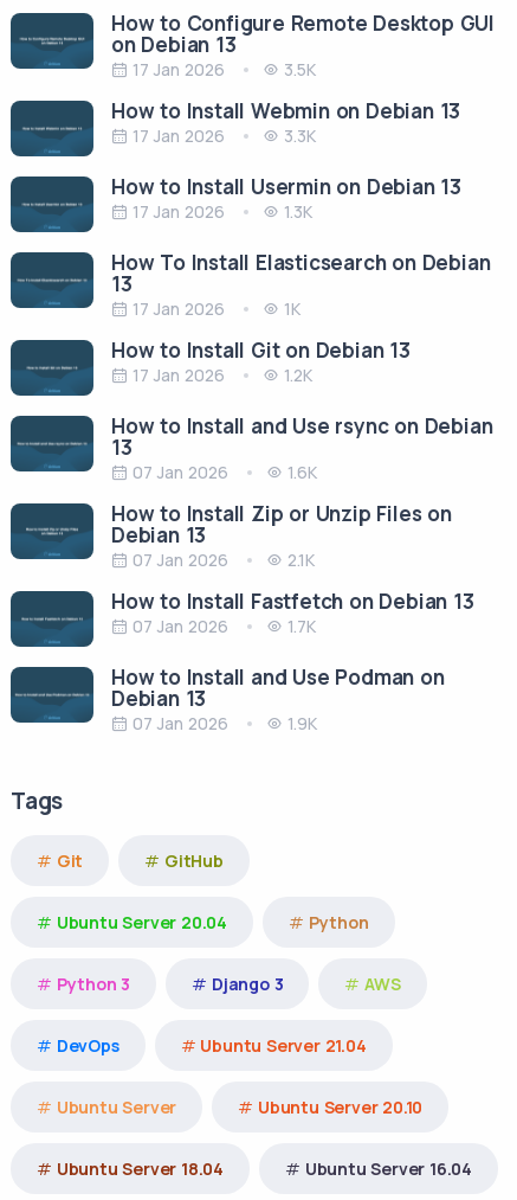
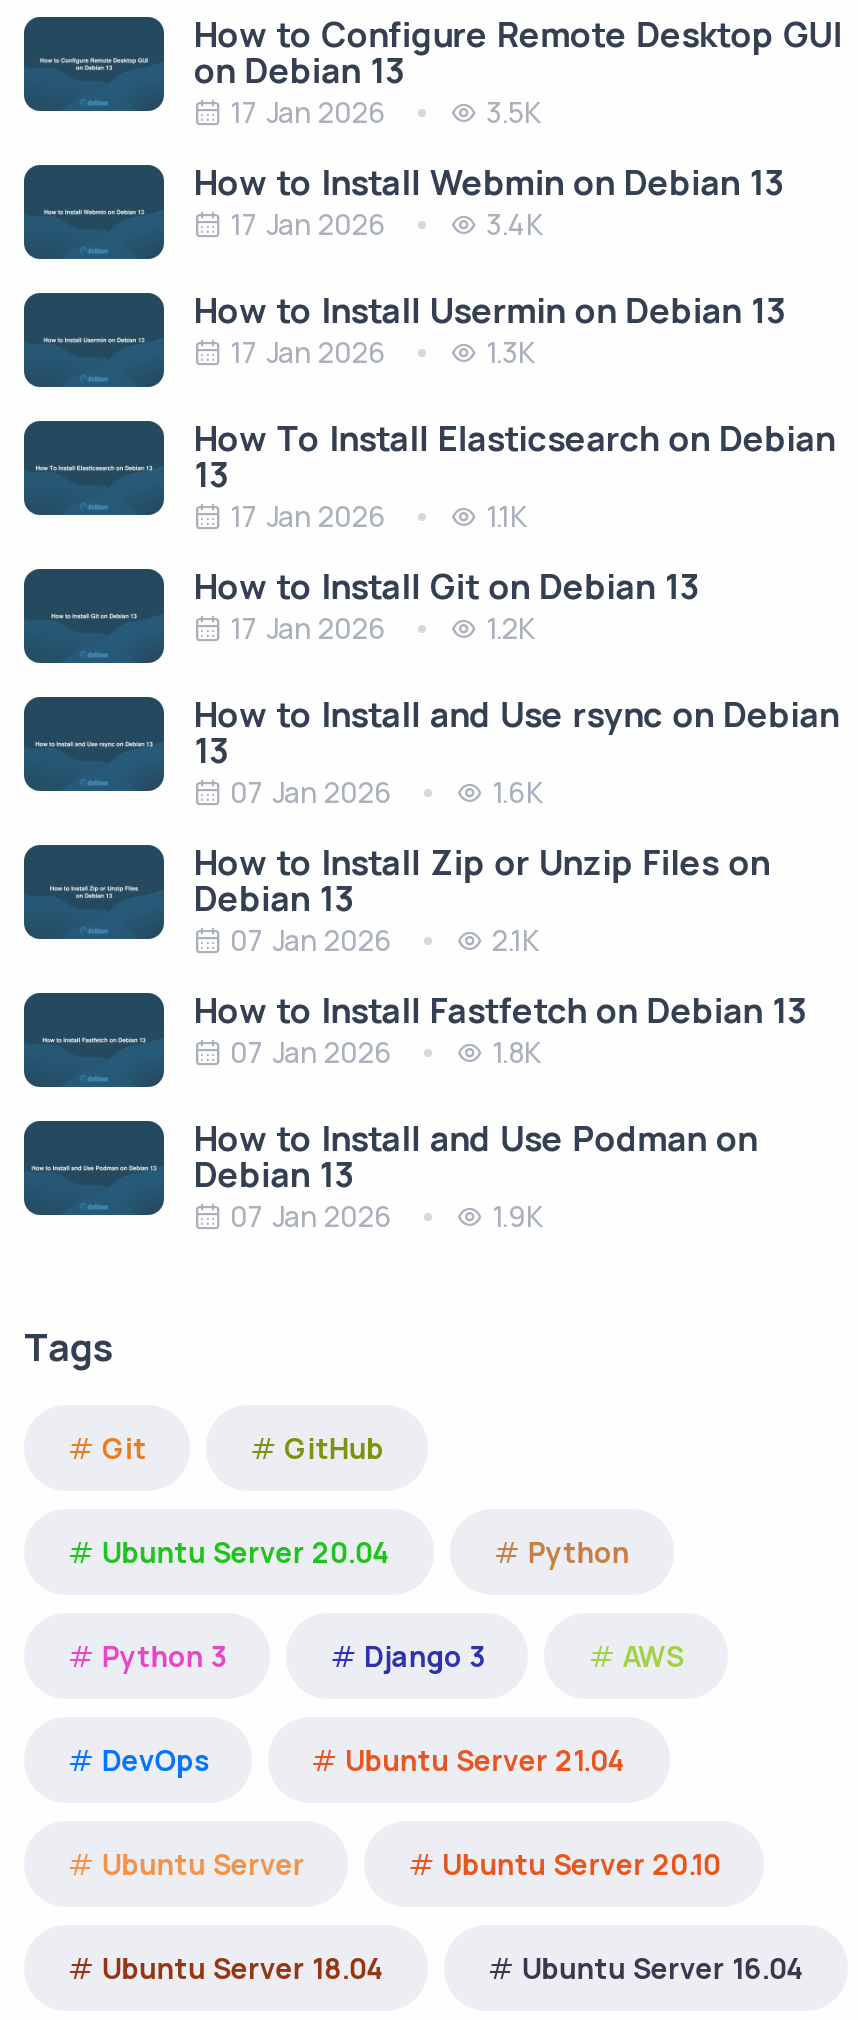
- 3.3K
+ 3.4K

- 1K
+ 1.1K

- 1.7K
+ 1.8K
